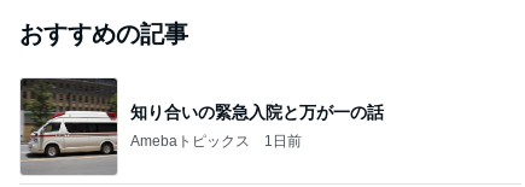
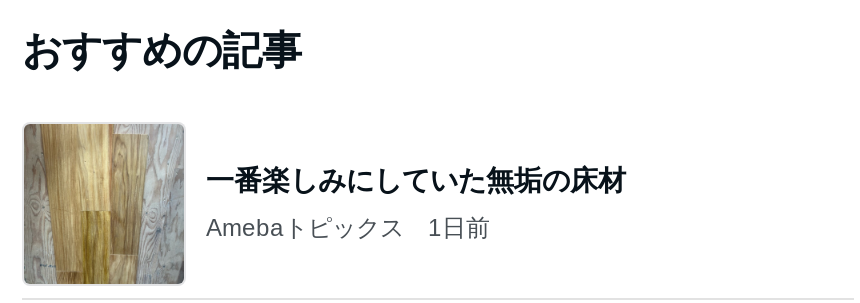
- [image]
- 知り合いの緊急入院と万が一の話
+ [image]
+ 一番楽しみにしていた無垢の床材
